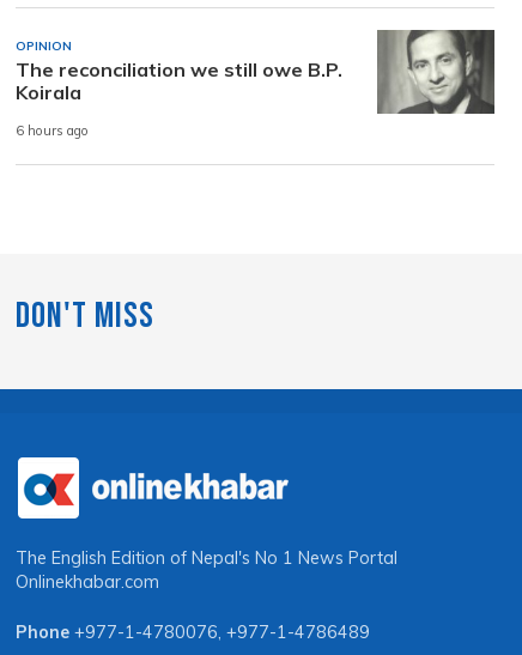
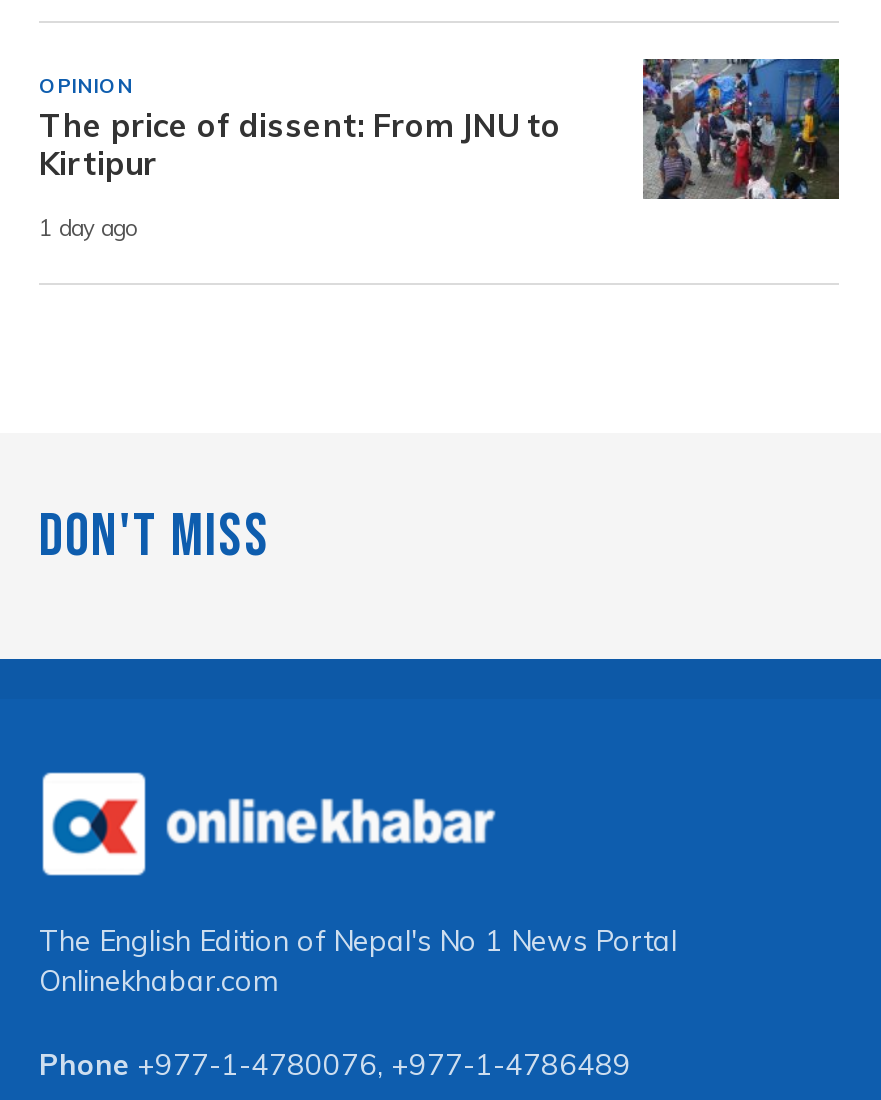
- [image]
+ [image]

- The reconciliation we still owe B.P.
- Koirala
+ The price of dissent: From JNU to
+ Kirtipur

- 6 hours ago
+ 1 day ago
